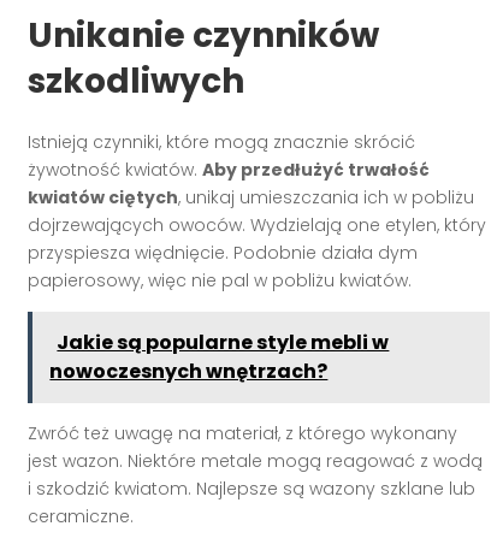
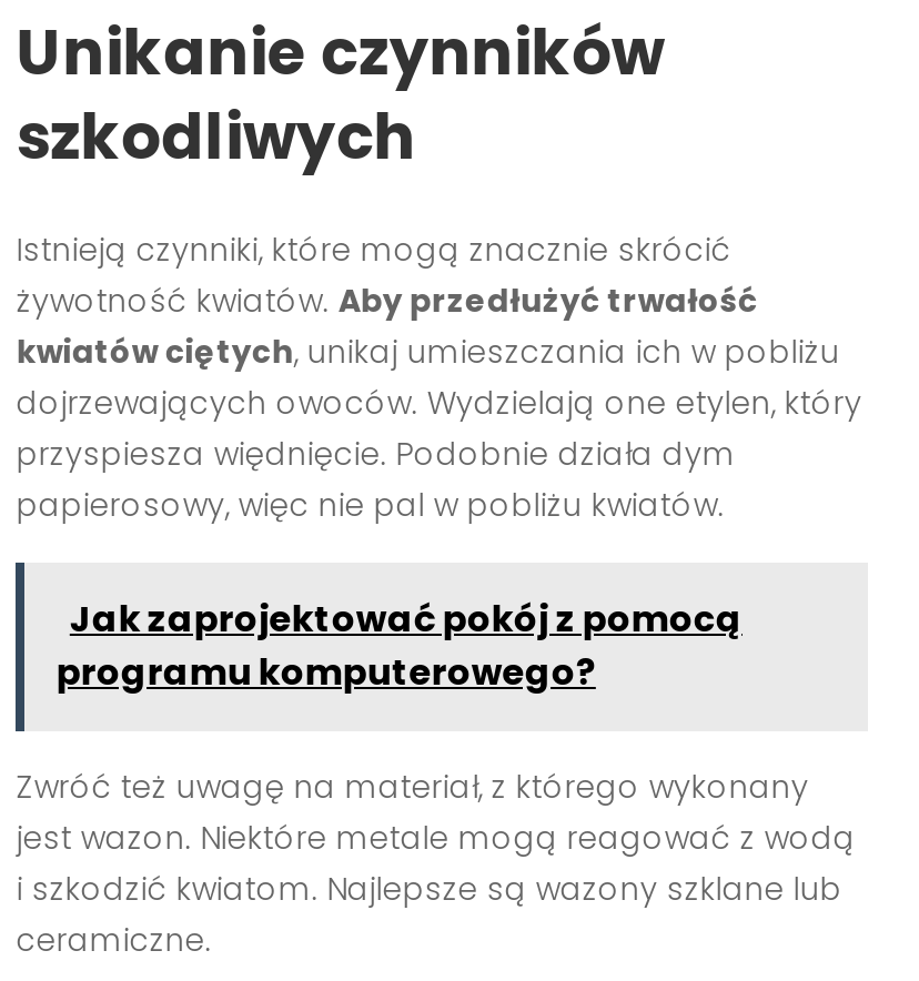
- Jakie są popularne style mebli w
- nowoczesnych wnętrzach?
+ Jak zaprojektować pokój z pomocą
+ programu komputerowego?
